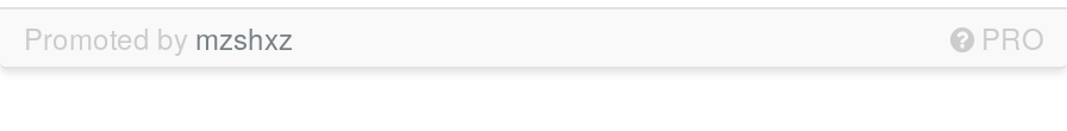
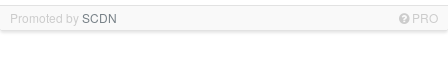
- Promoted by mzshxz
+ Promoted by SCDN
